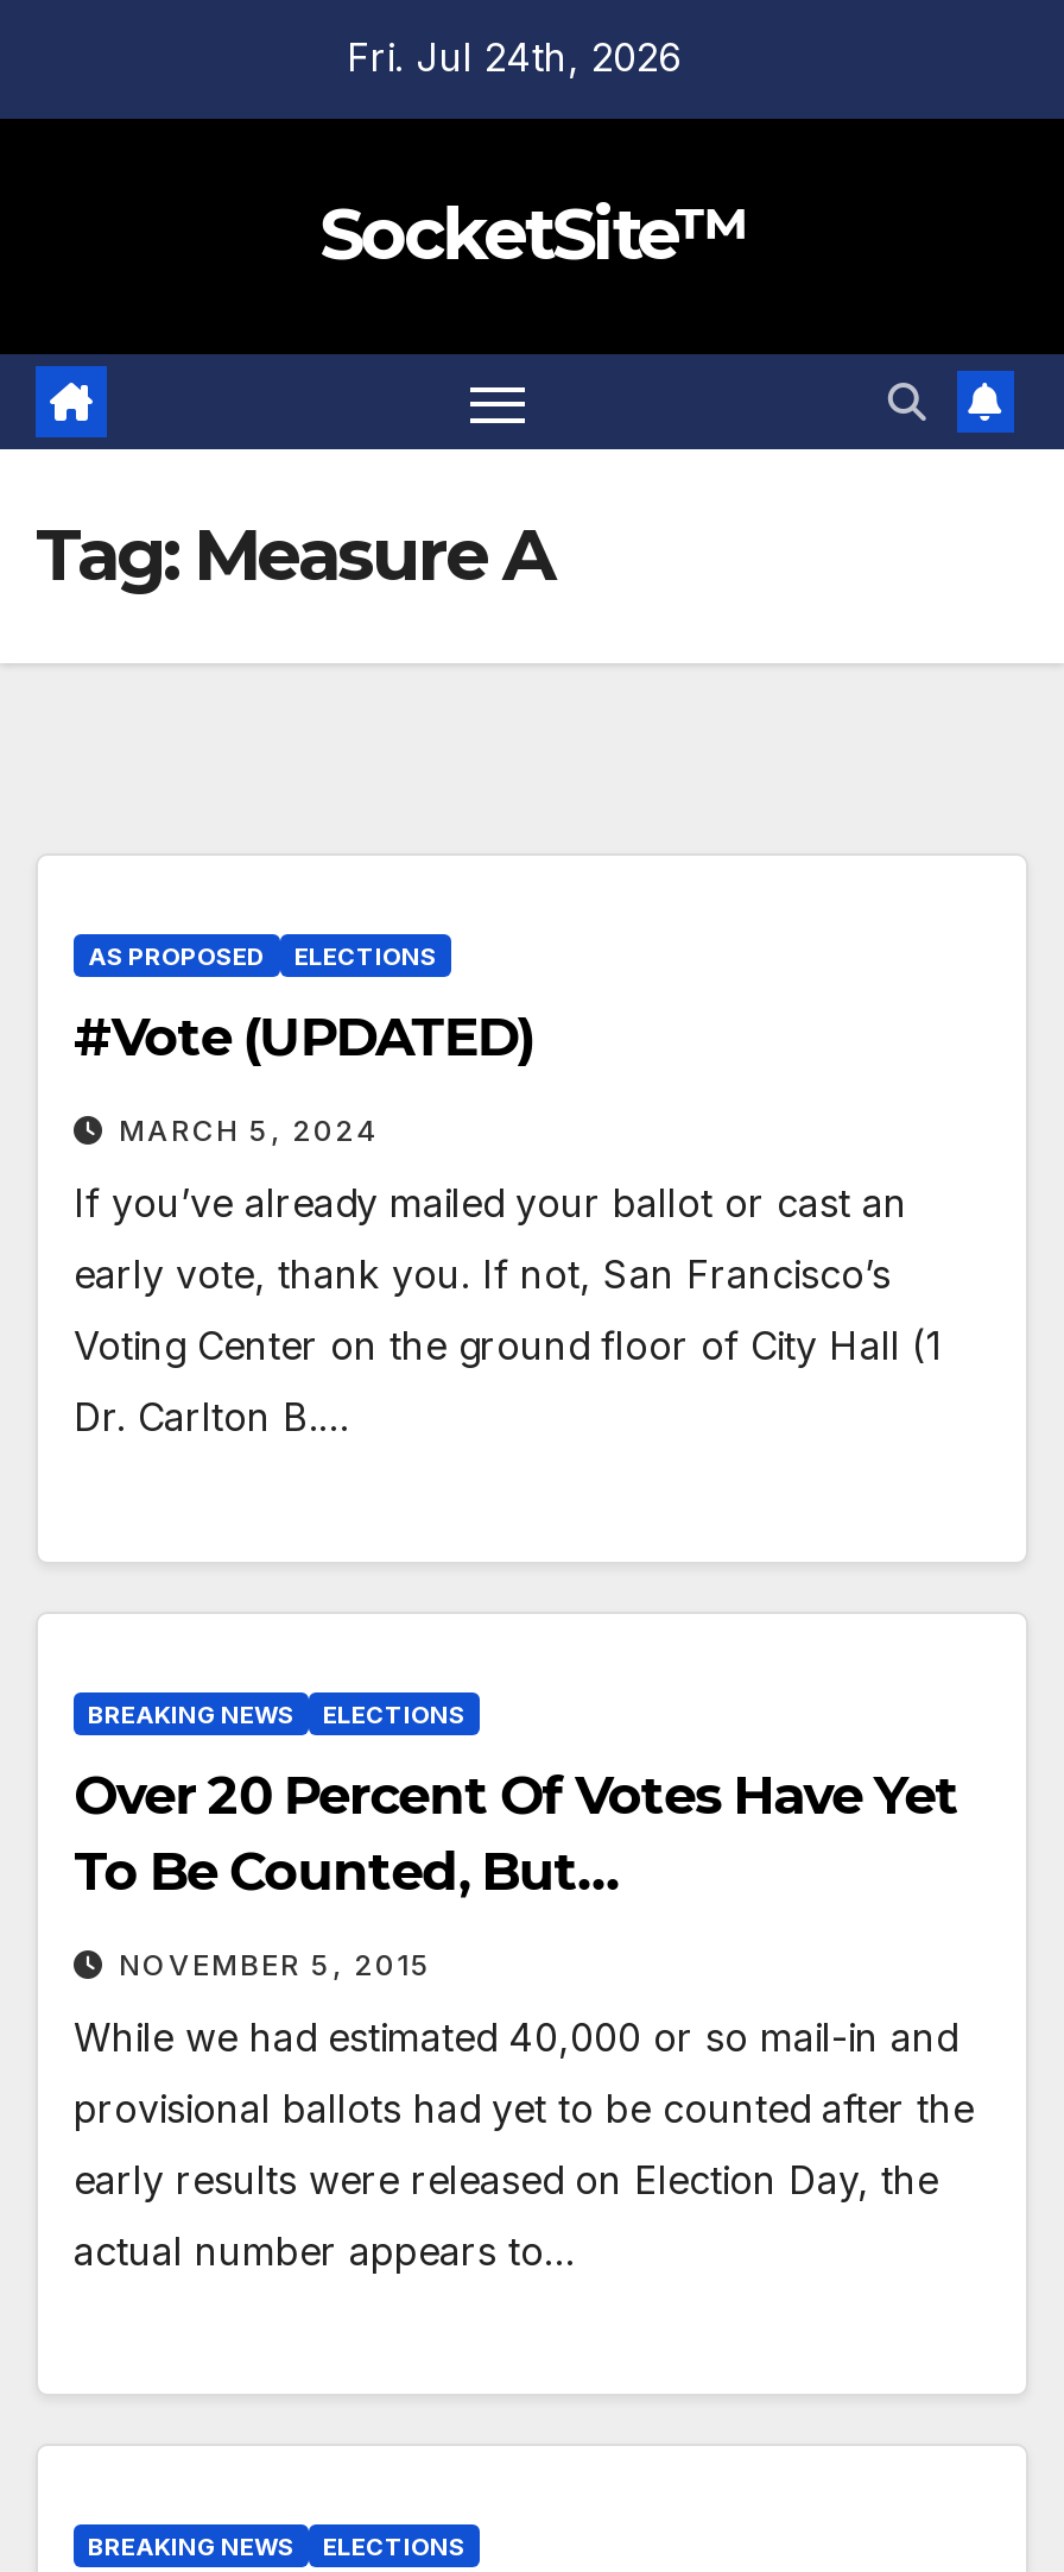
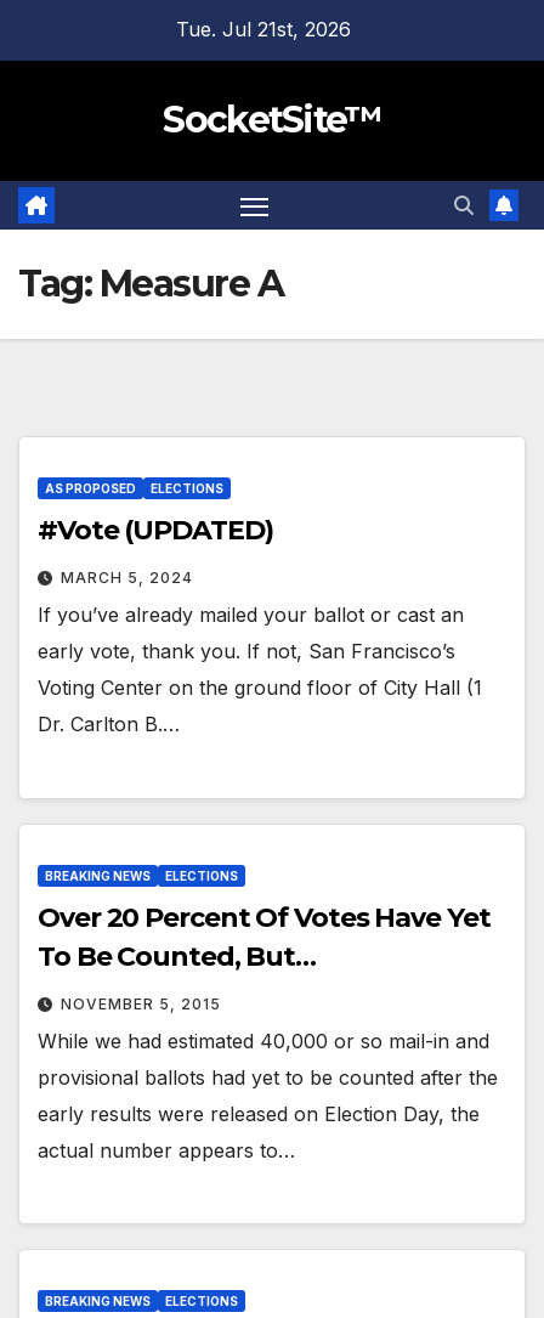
- Fri. Jul 24th, 2026
+ Tue. Jul 21st, 2026
